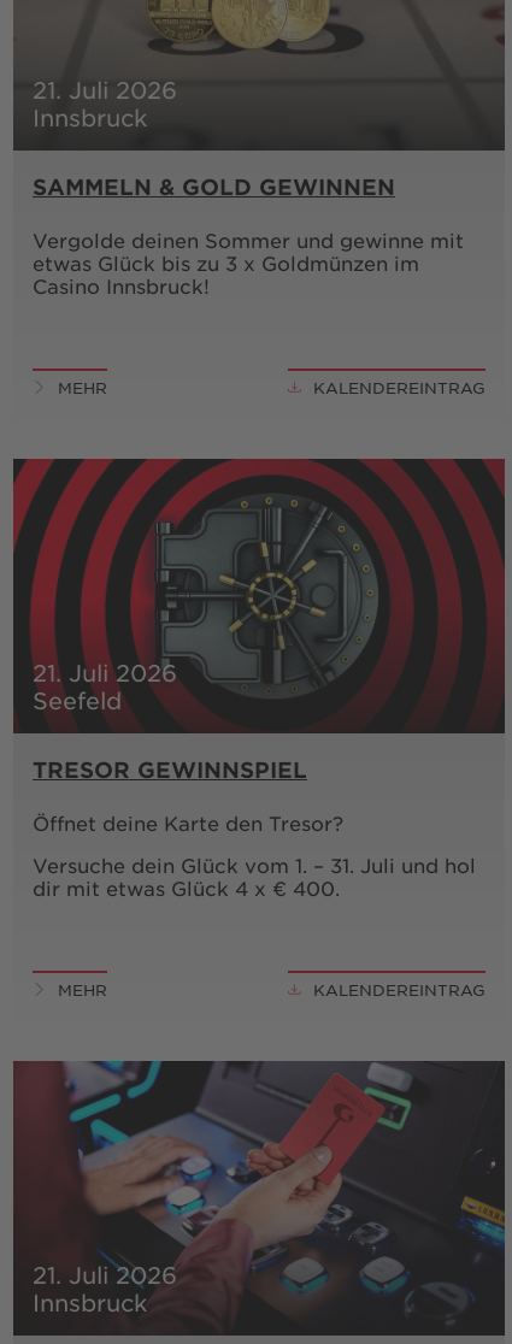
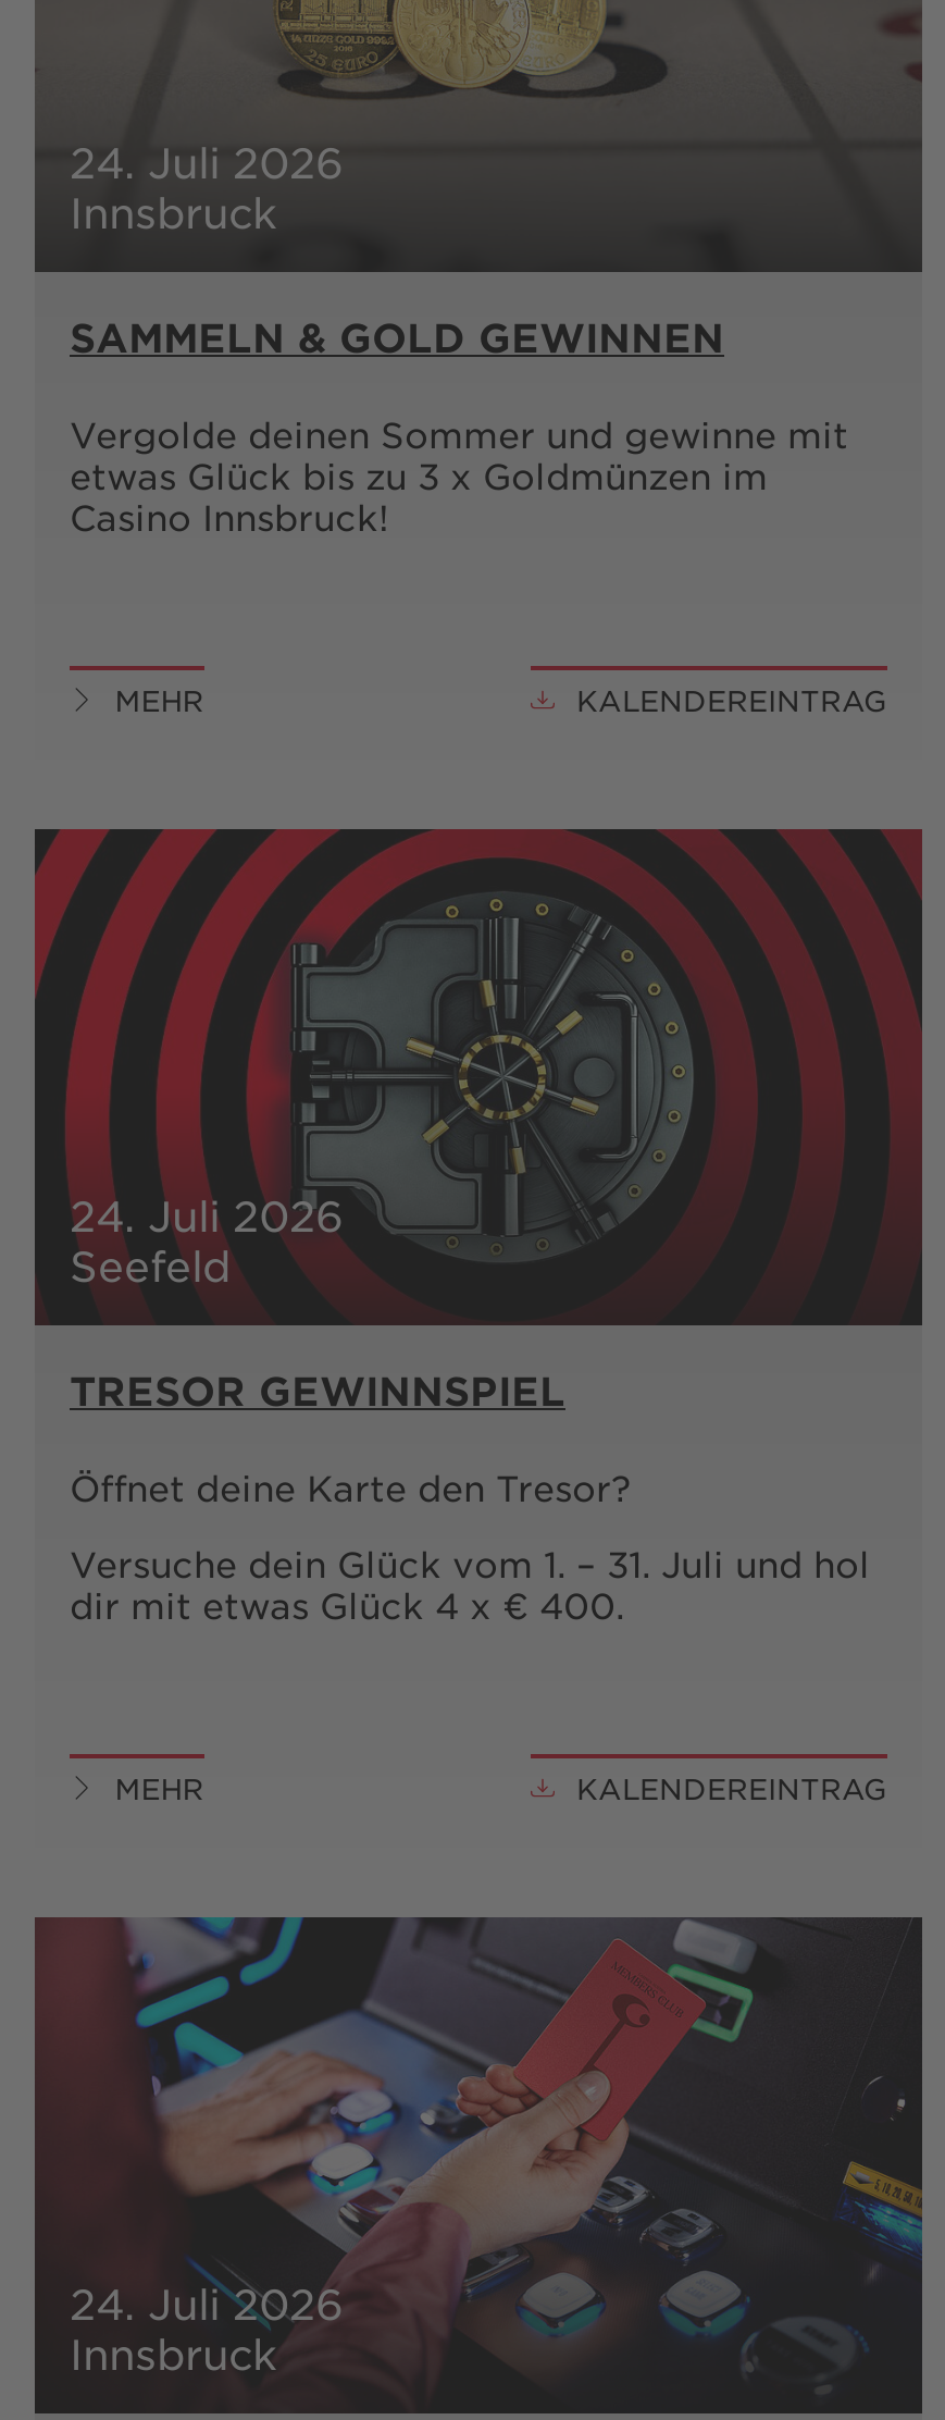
- 21. Juli 2026
+ 24. Juli 2026

- 21. Juli 2026
+ 24. Juli 2026

- 21. Juli 2026
+ 24. Juli 2026
